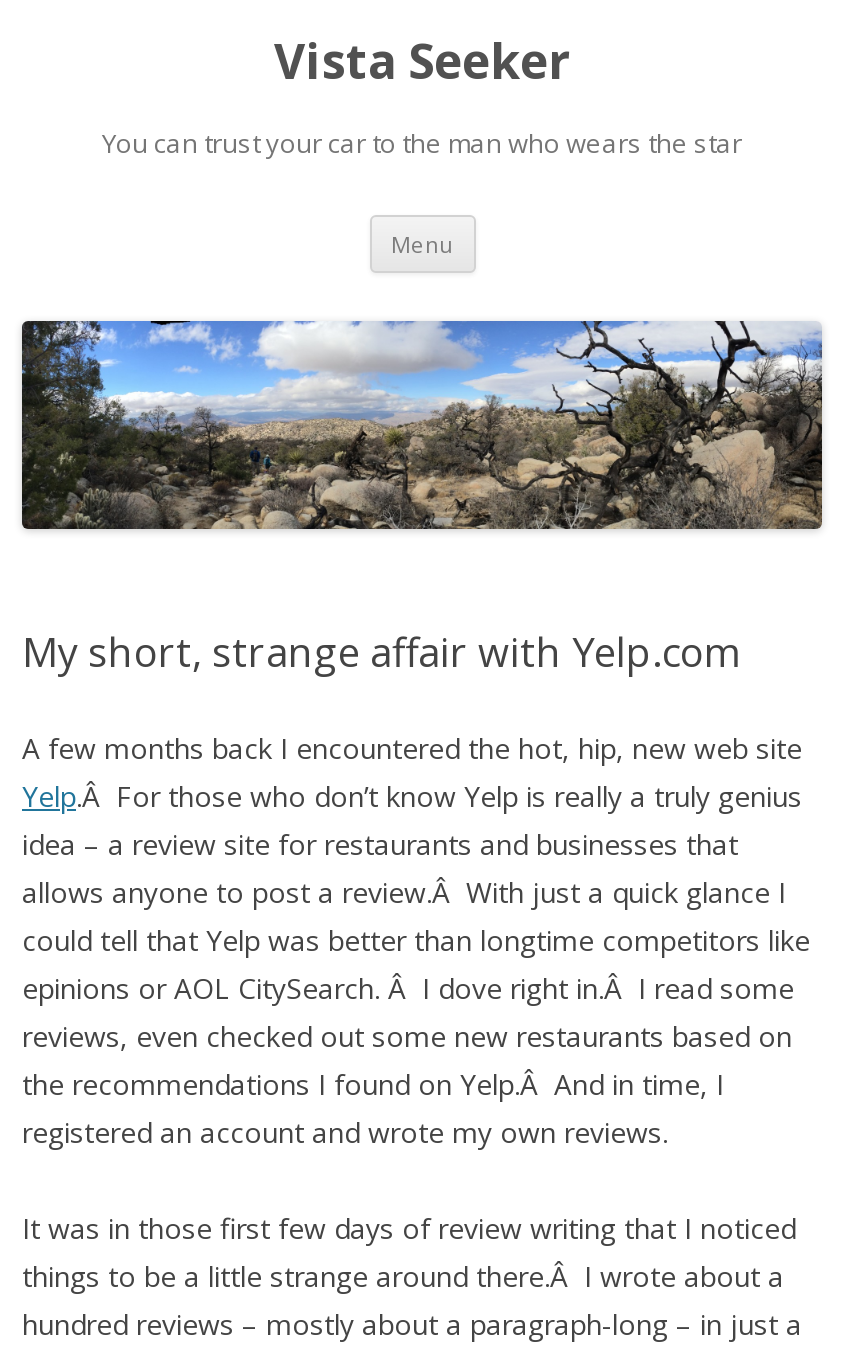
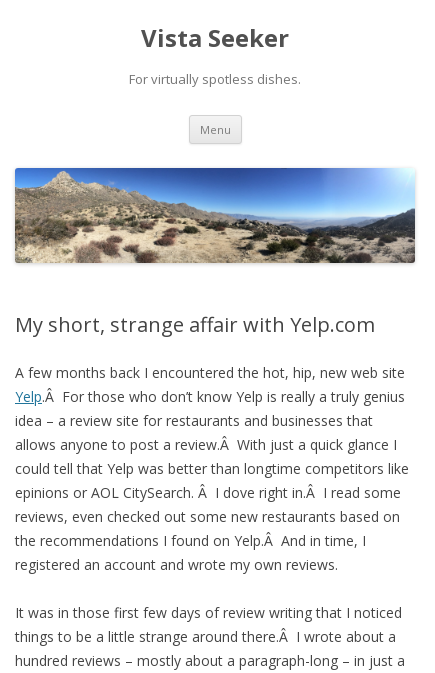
- You can trust your car to the man who wears the star
+ For virtually spotless dishes.

- [image]
+ [image]
